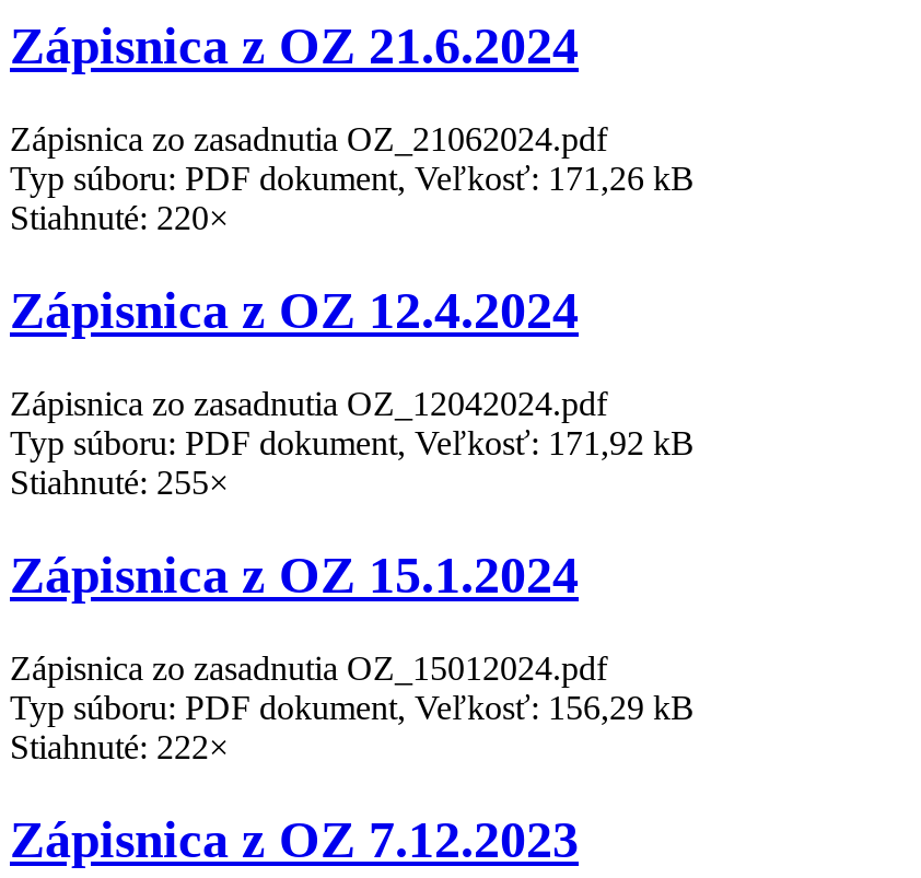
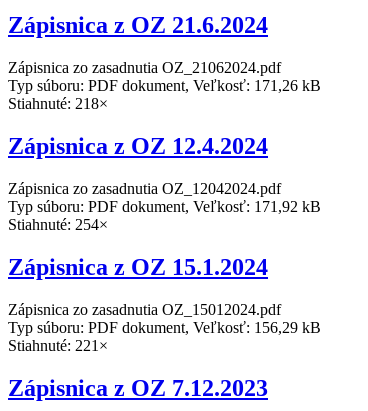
- Stiahnuté: 220×
+ Stiahnuté: 218×

- Stiahnuté: 255×
+ Stiahnuté: 254×

- Stiahnuté: 222×
+ Stiahnuté: 221×
